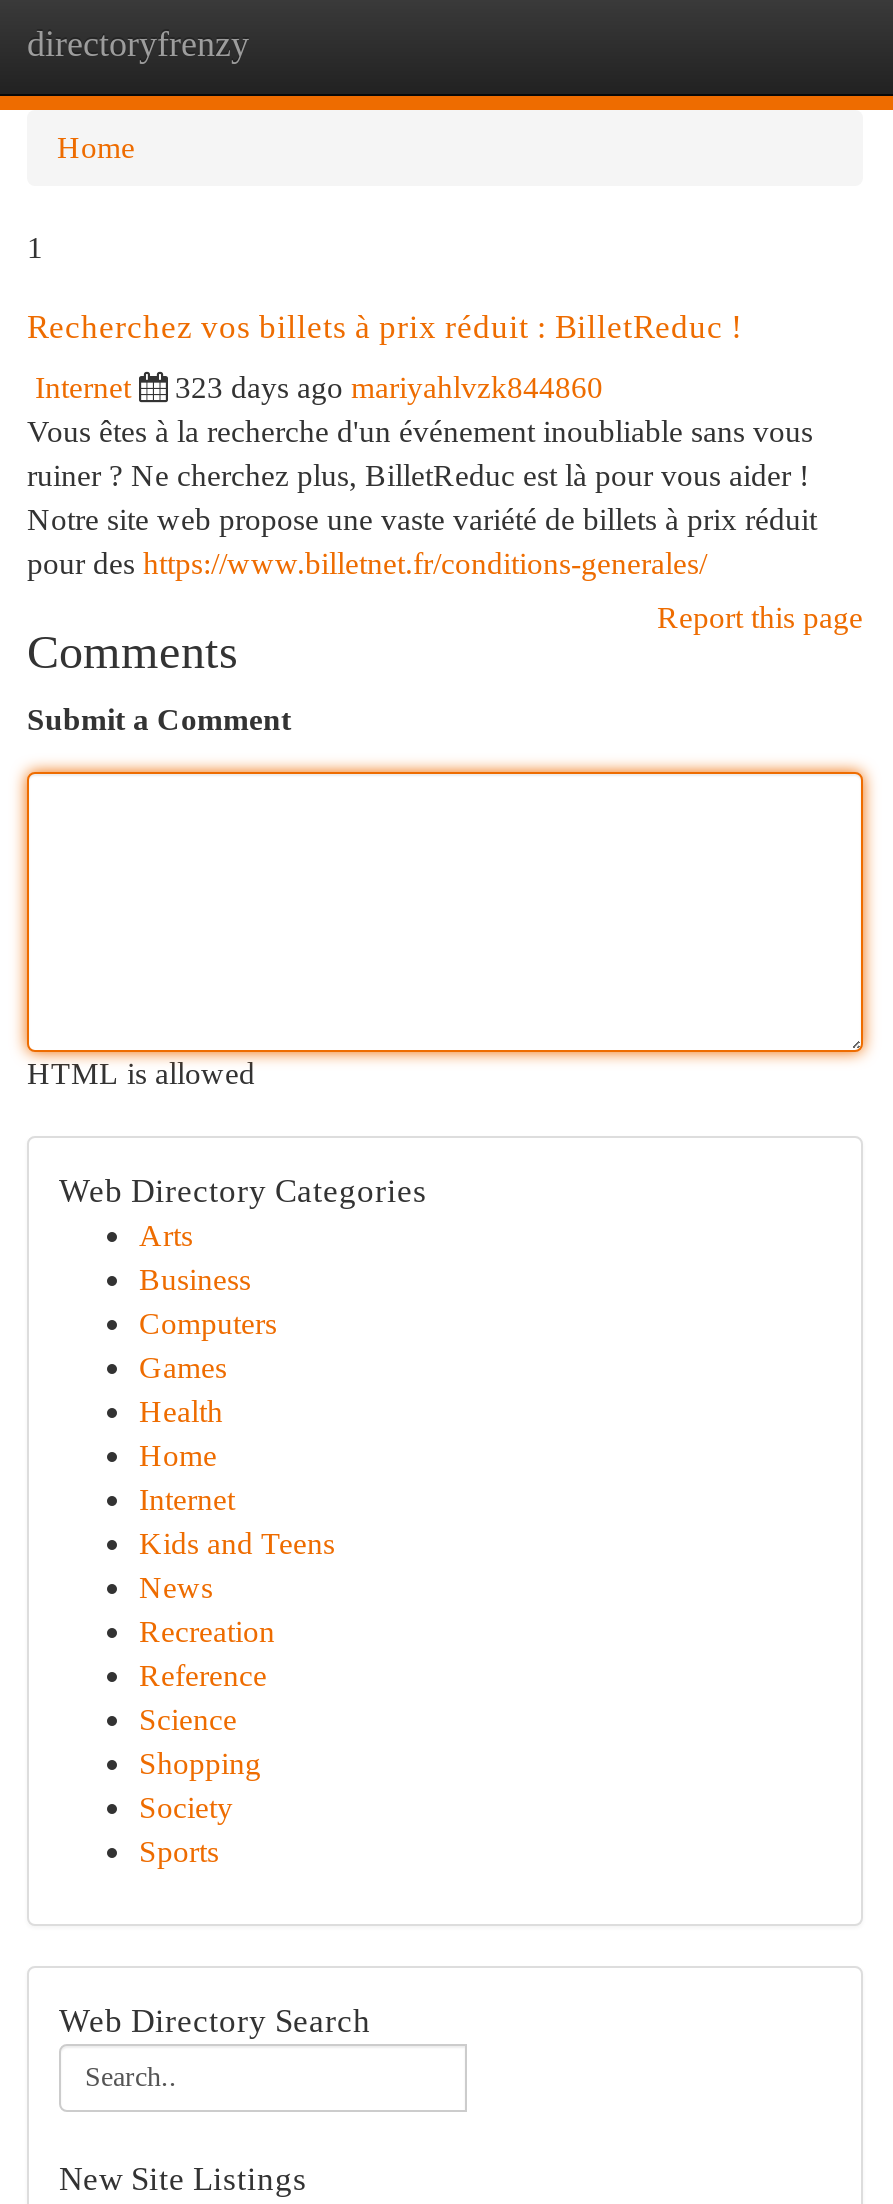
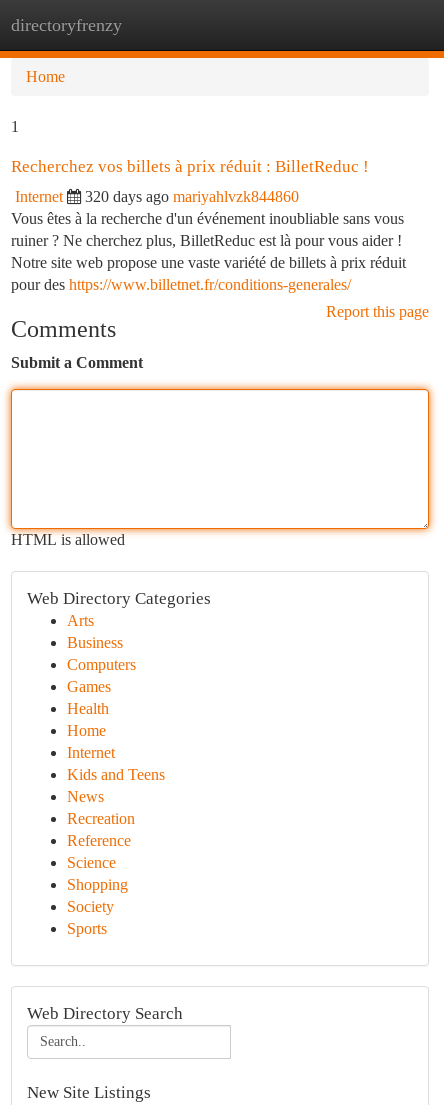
- 323 days ago mariyahlvzk844860
+ 320 days ago mariyahlvzk844860
